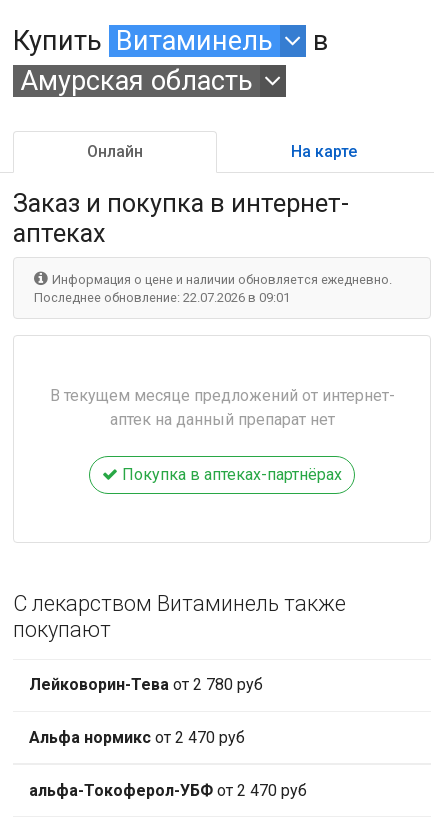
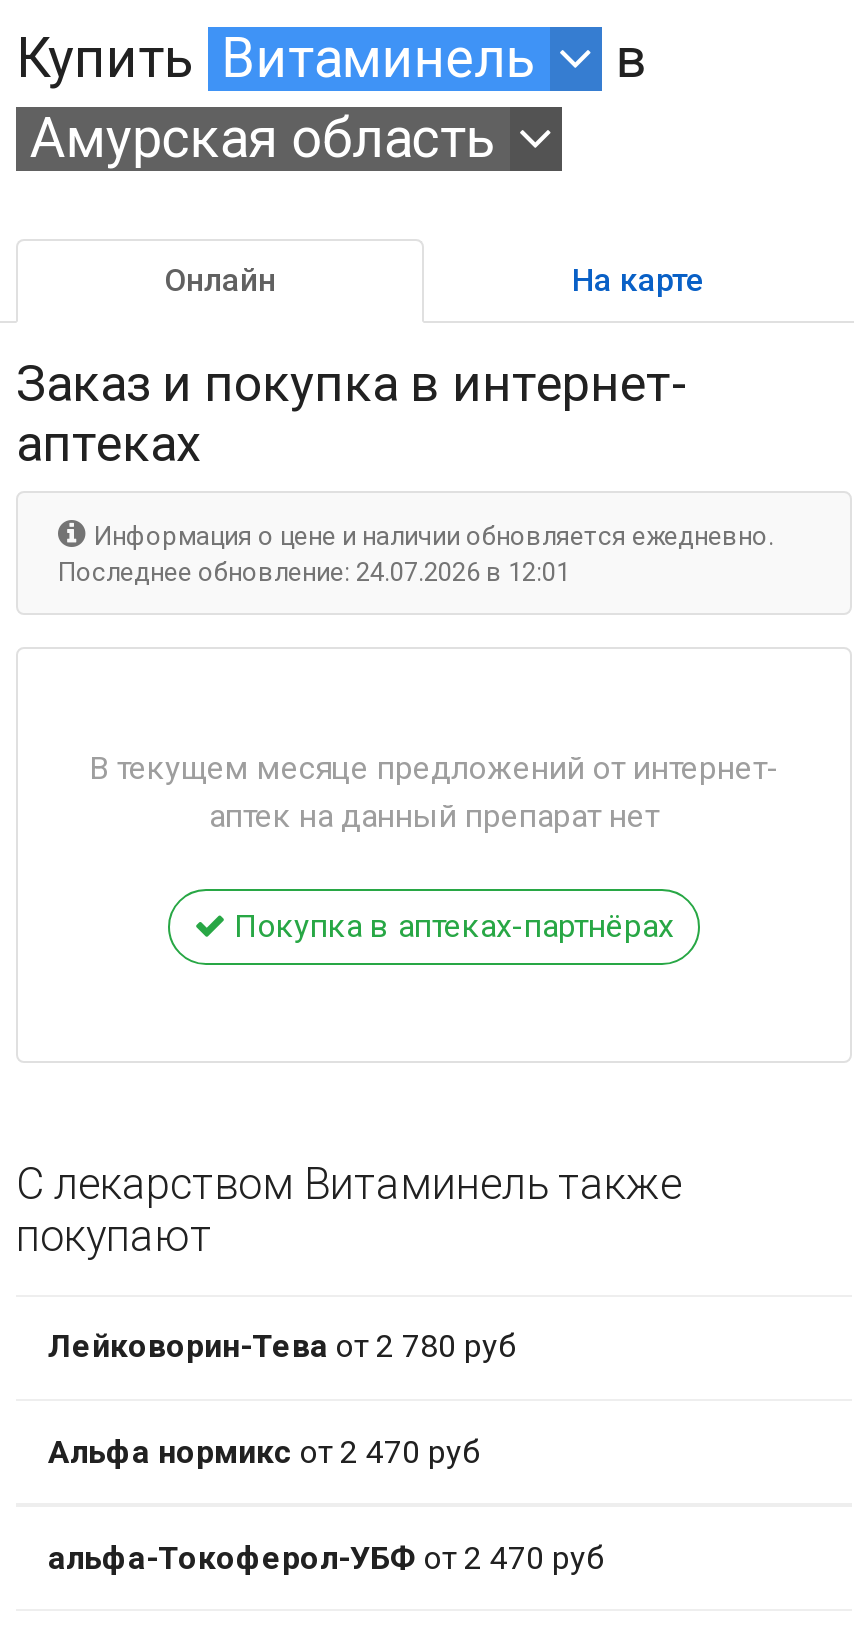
- Последнее обновление: 22.07.2026 в 09:01
+ Последнее обновление: 24.07.2026 в 12:01
